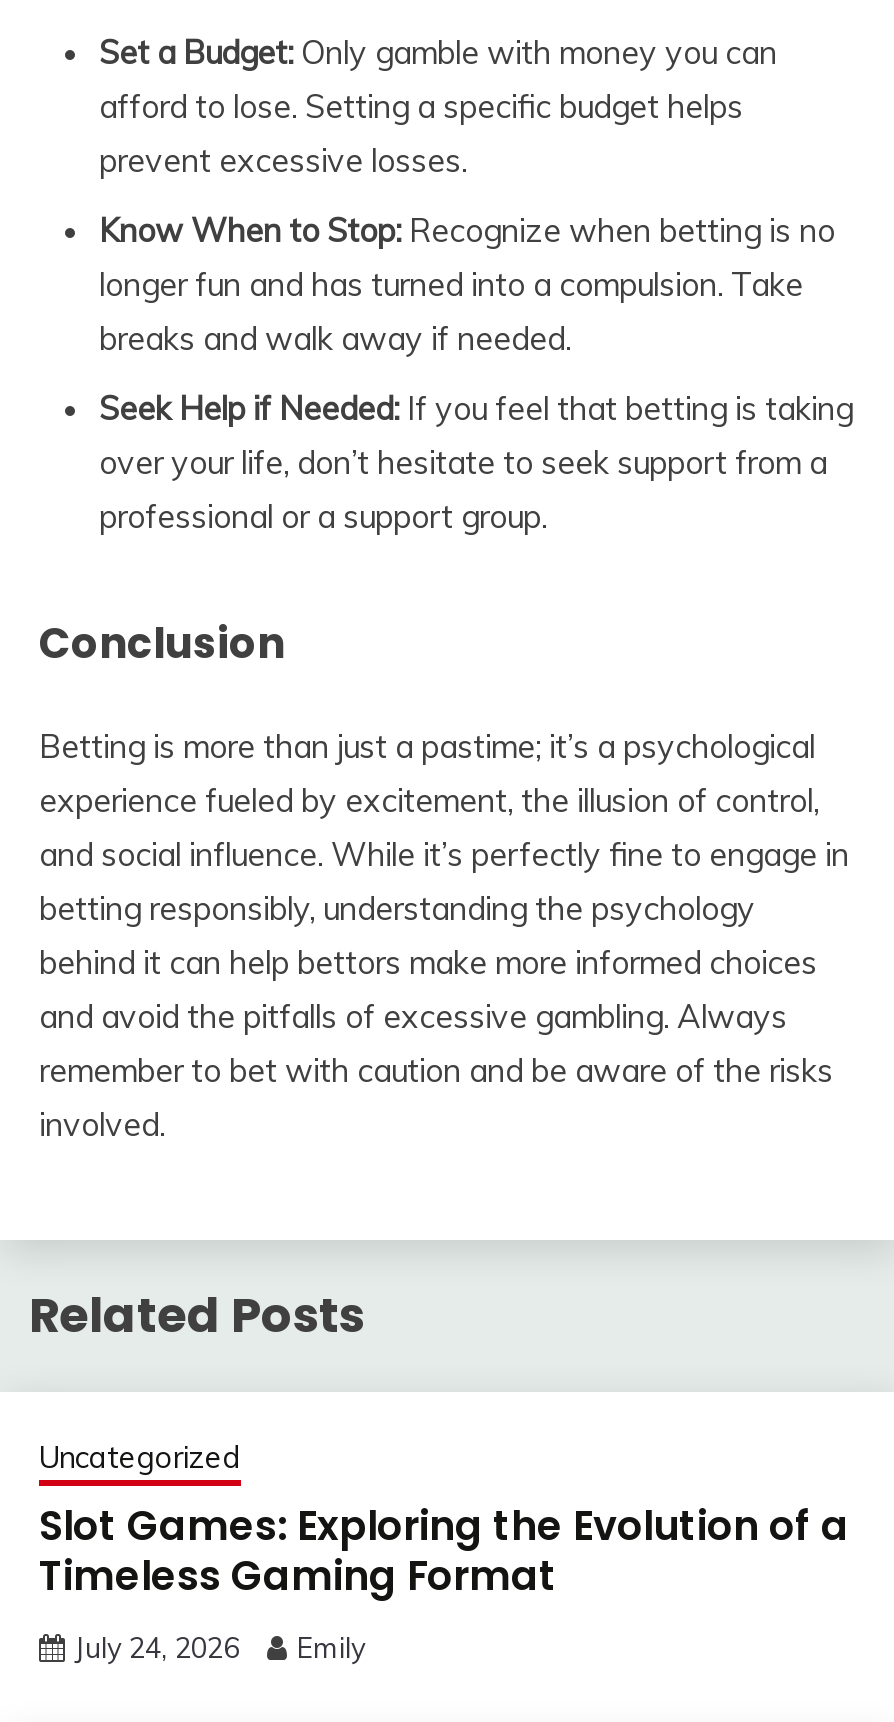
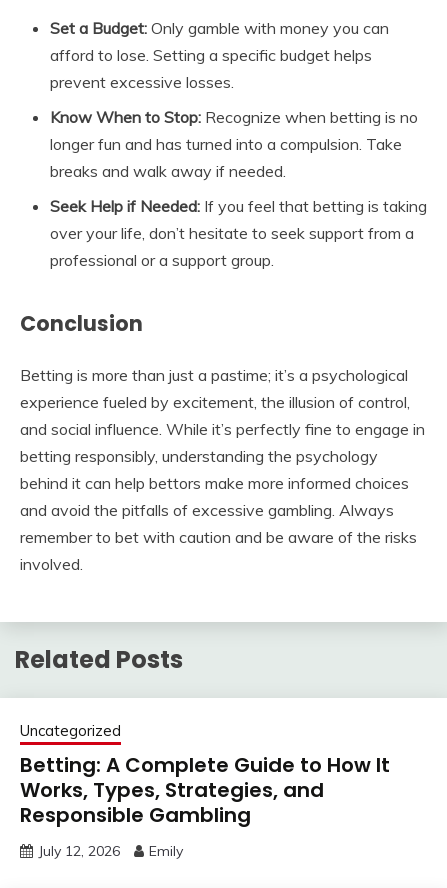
- Slot Games: Exploring the Evolution of a
- Timeless Gaming Format
+ Betting: A Complete Guide to How It
+ Works, Types, Strategies, and
+ Responsible Gambling

- July 24, 2026 Emily
+ July 12, 2026 Emily
